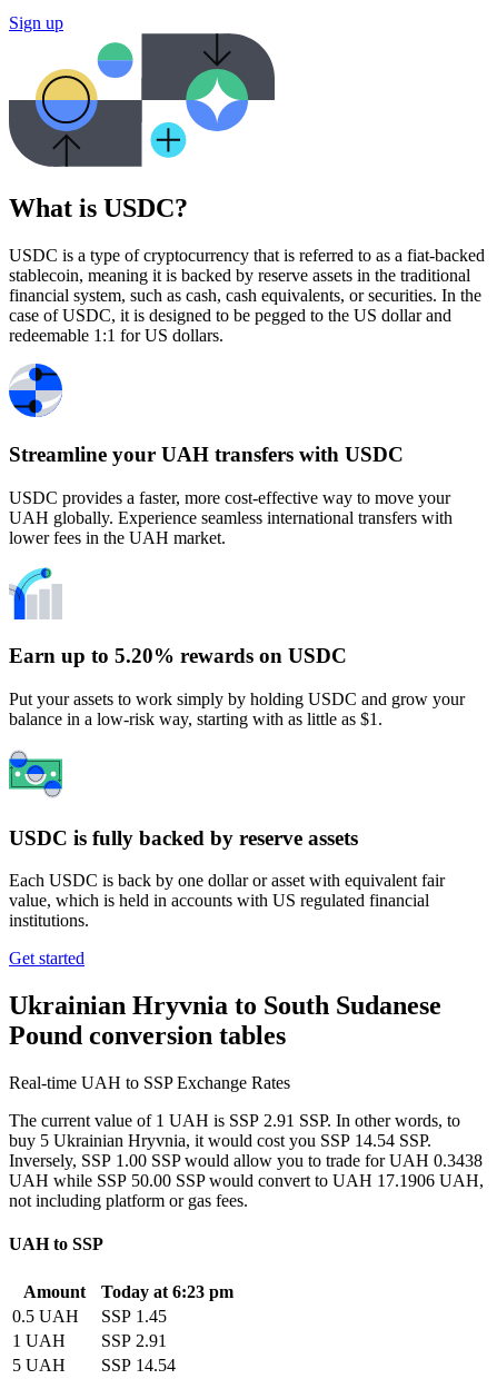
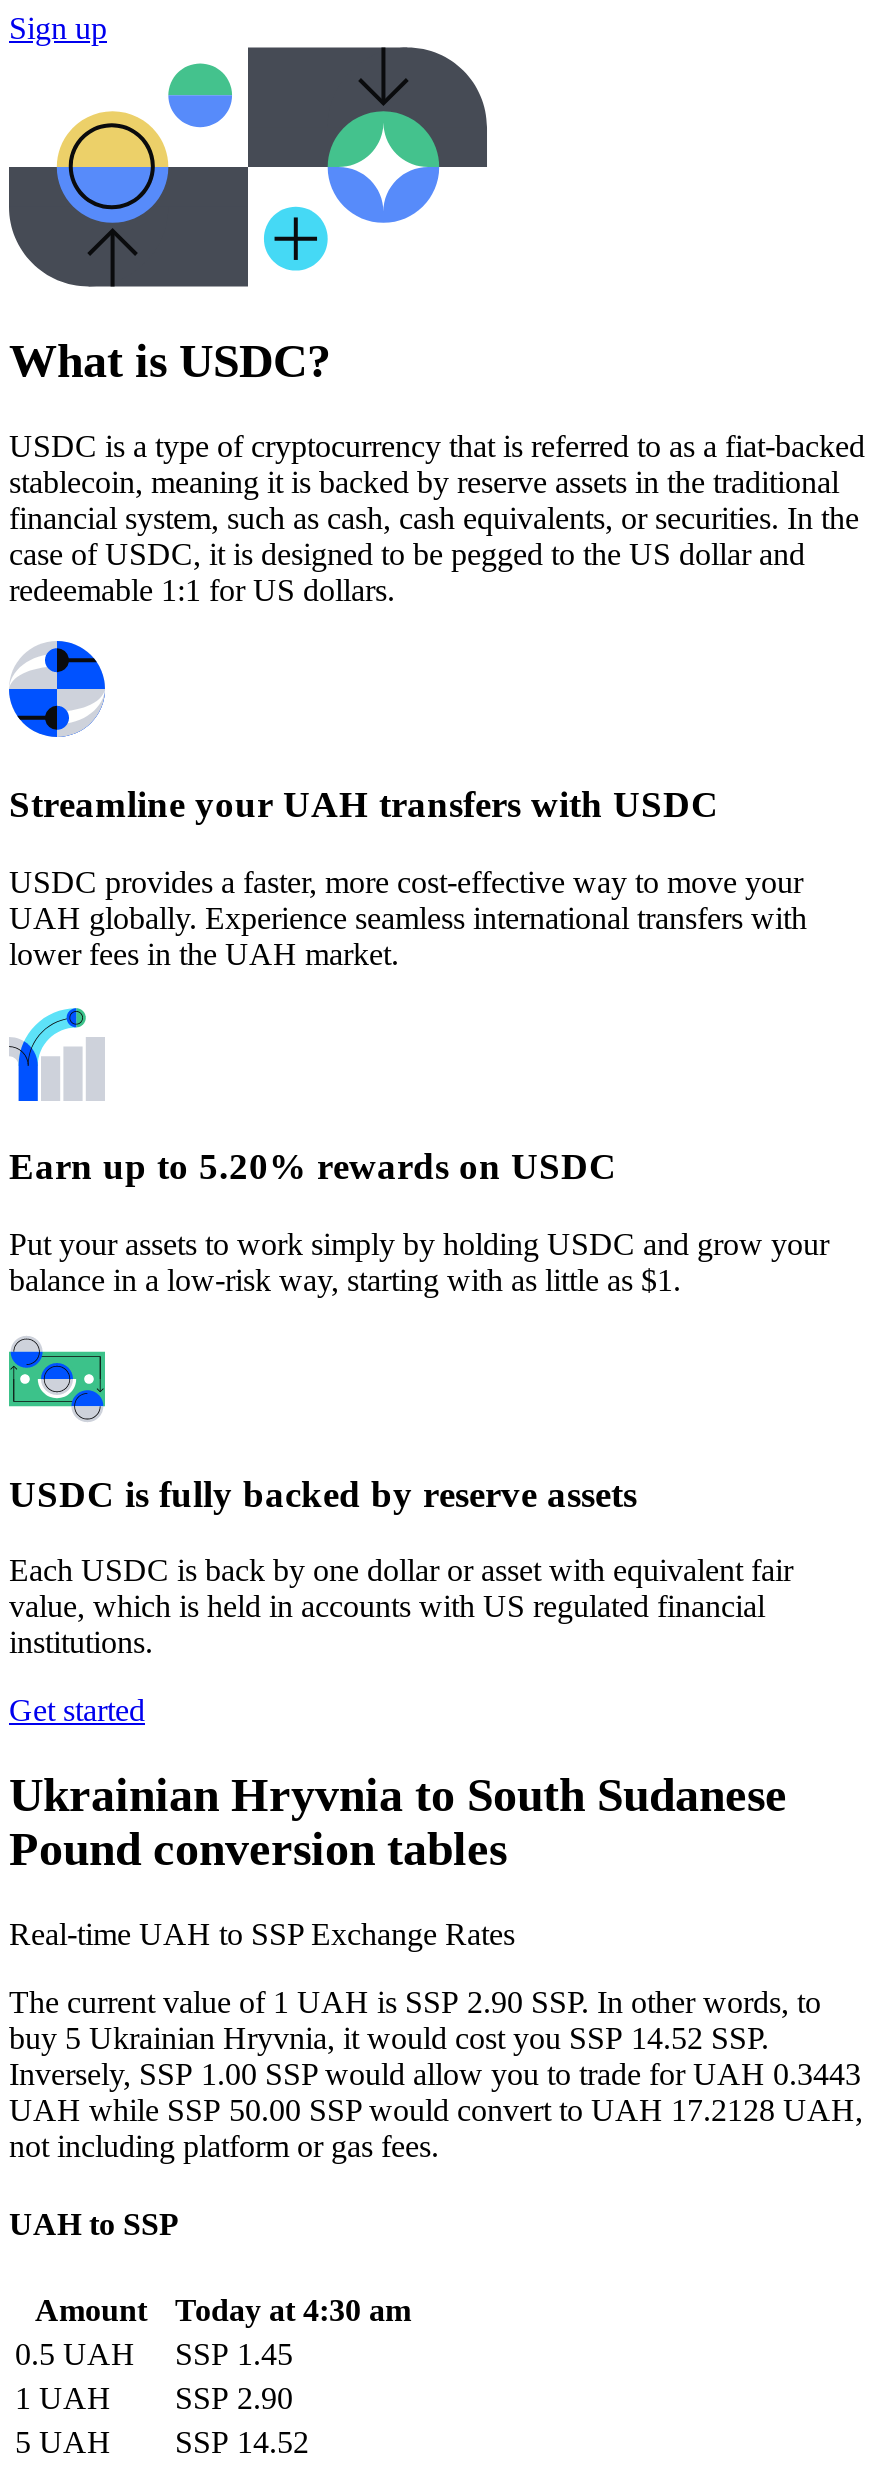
- The current value of 1 UAH is SSP 2.91 SSP. In other words, to
+ The current value of 1 UAH is SSP 2.90 SSP. In other words, to

- buy 5 Ukrainian Hryvnia, it would cost you SSP 14.54 SSP.
+ buy 5 Ukrainian Hryvnia, it would cost you SSP 14.52 SSP.

- Inversely, SSP 1.00 SSP would allow you to trade for UAH 0.3438
+ Inversely, SSP 1.00 SSP would allow you to trade for UAH 0.3443

- UAH while SSP 50.00 SSP would convert to UAH 17.1906 UAH,
+ UAH while SSP 50.00 SSP would convert to UAH 17.2128 UAH,

- Amount Today at 6:23 pm
+ Amount Today at 4:30 am

- 1 UAH SSP 2.91
+ 1 UAH SSP 2.90

- 5 UAH SSP 14.54
+ 5 UAH SSP 14.52
